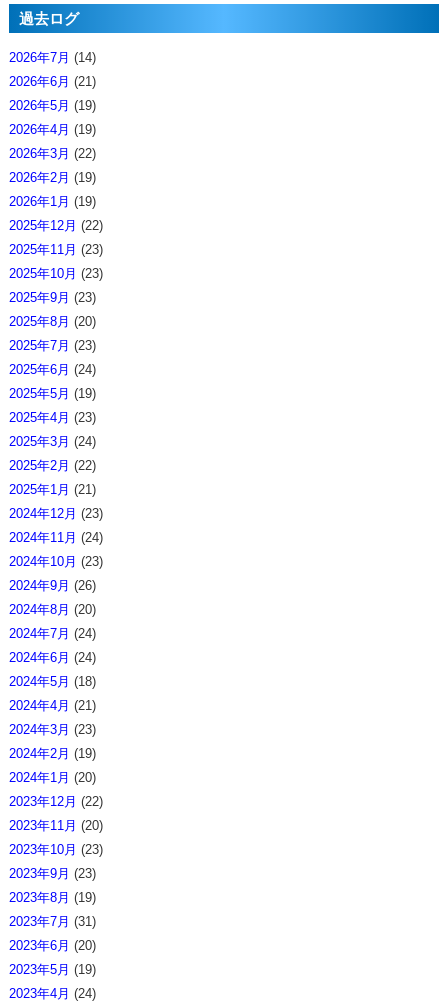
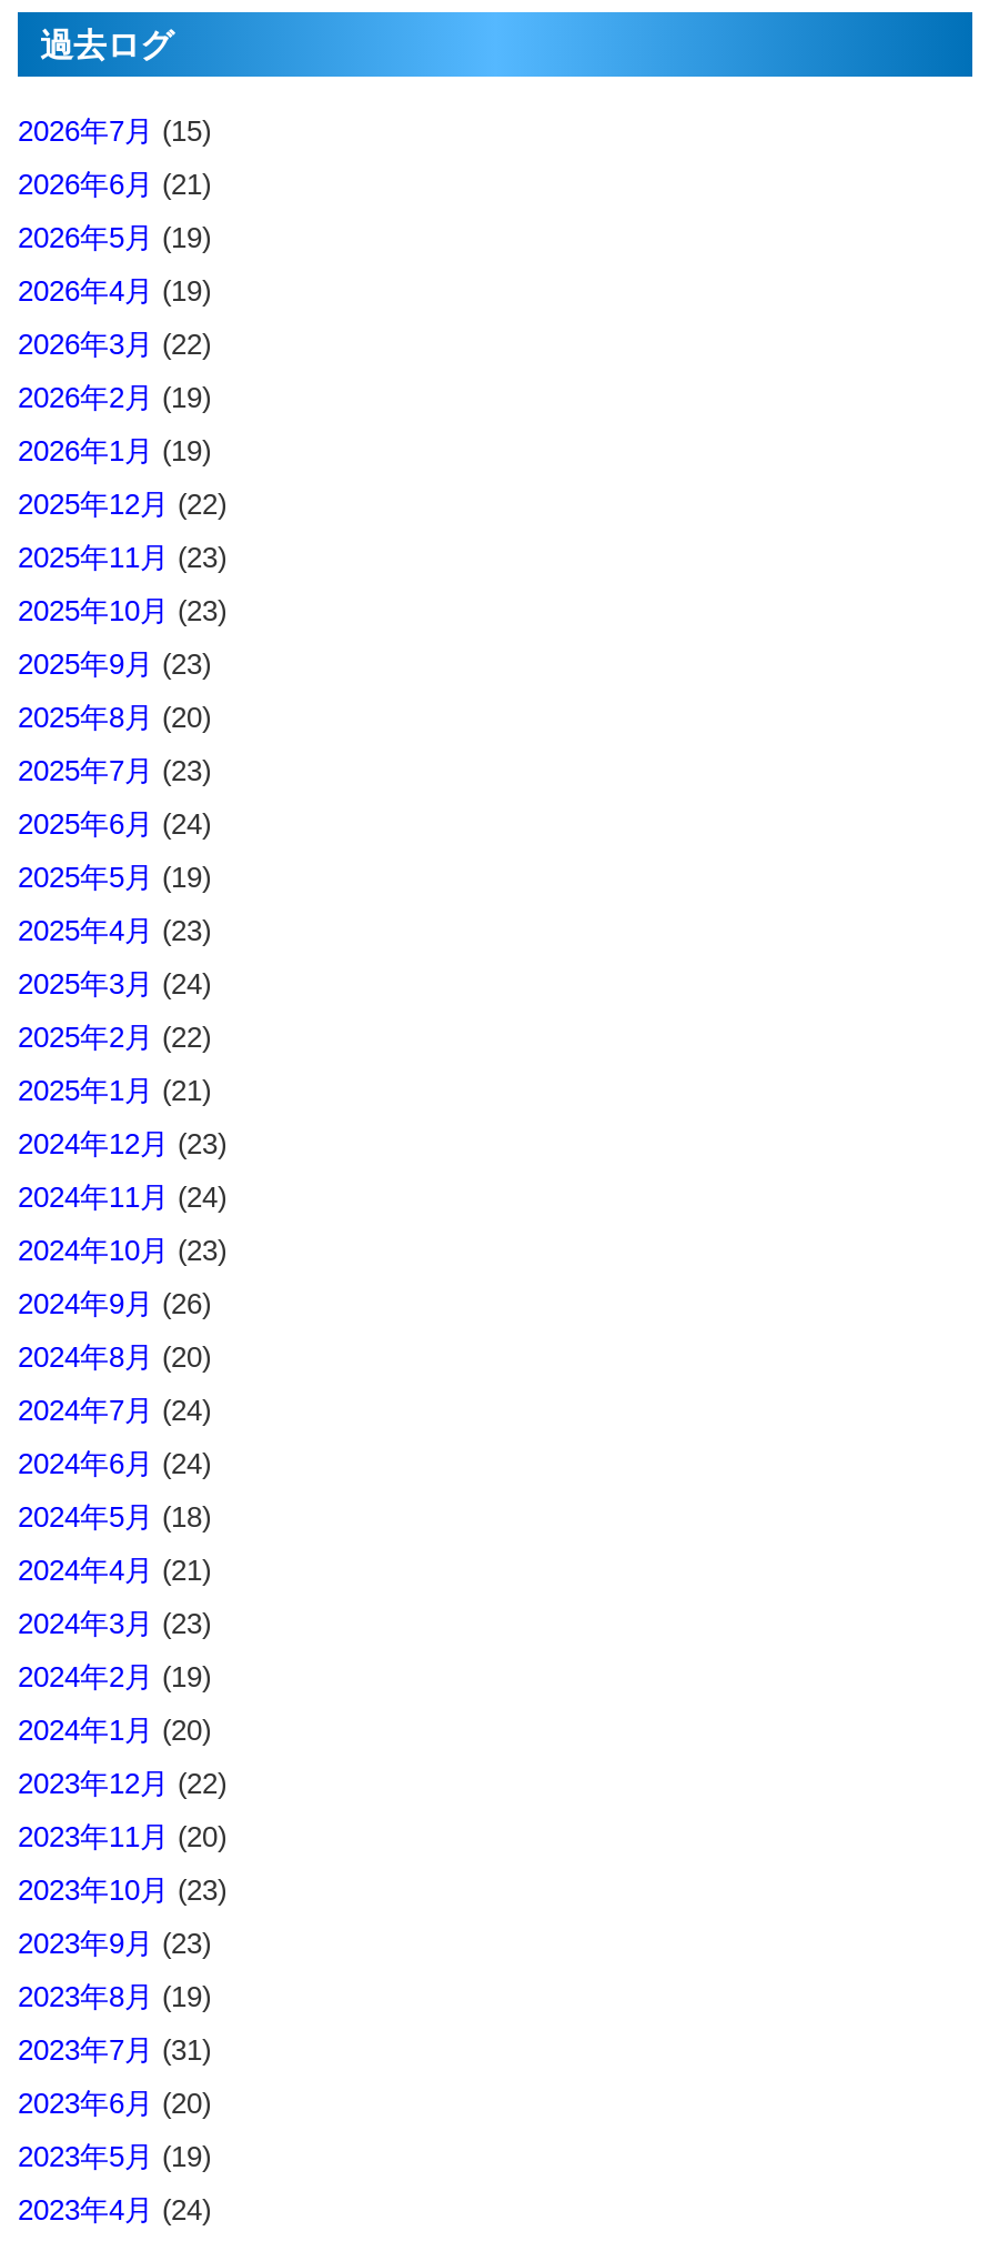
- 2026年7月(14)
+ 2026年7月(15)
